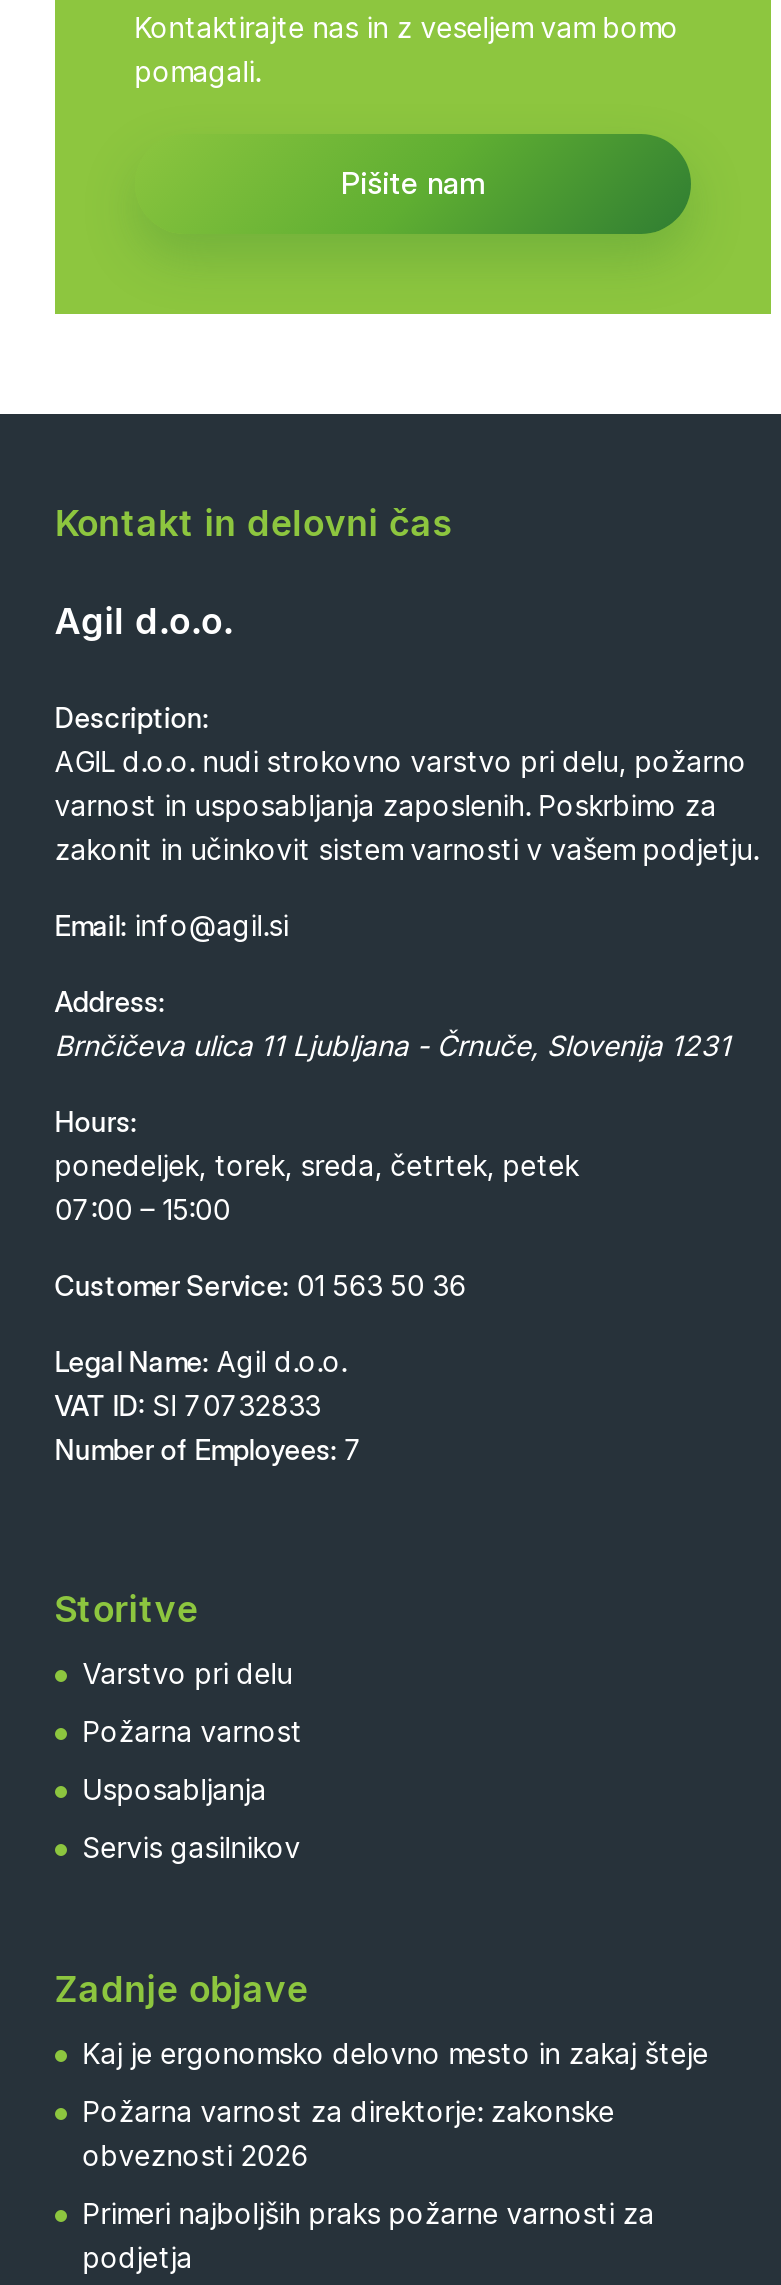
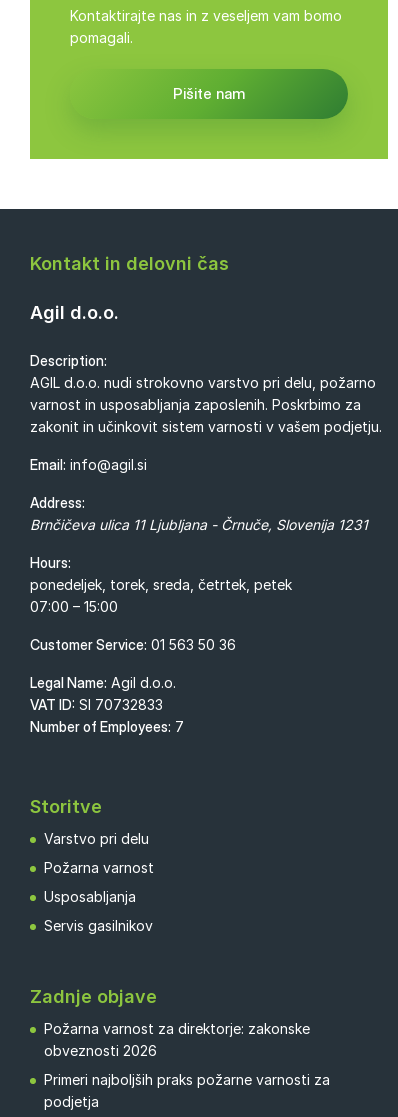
- Kaj je ergonomsko delovno mesto in zakaj šteje
